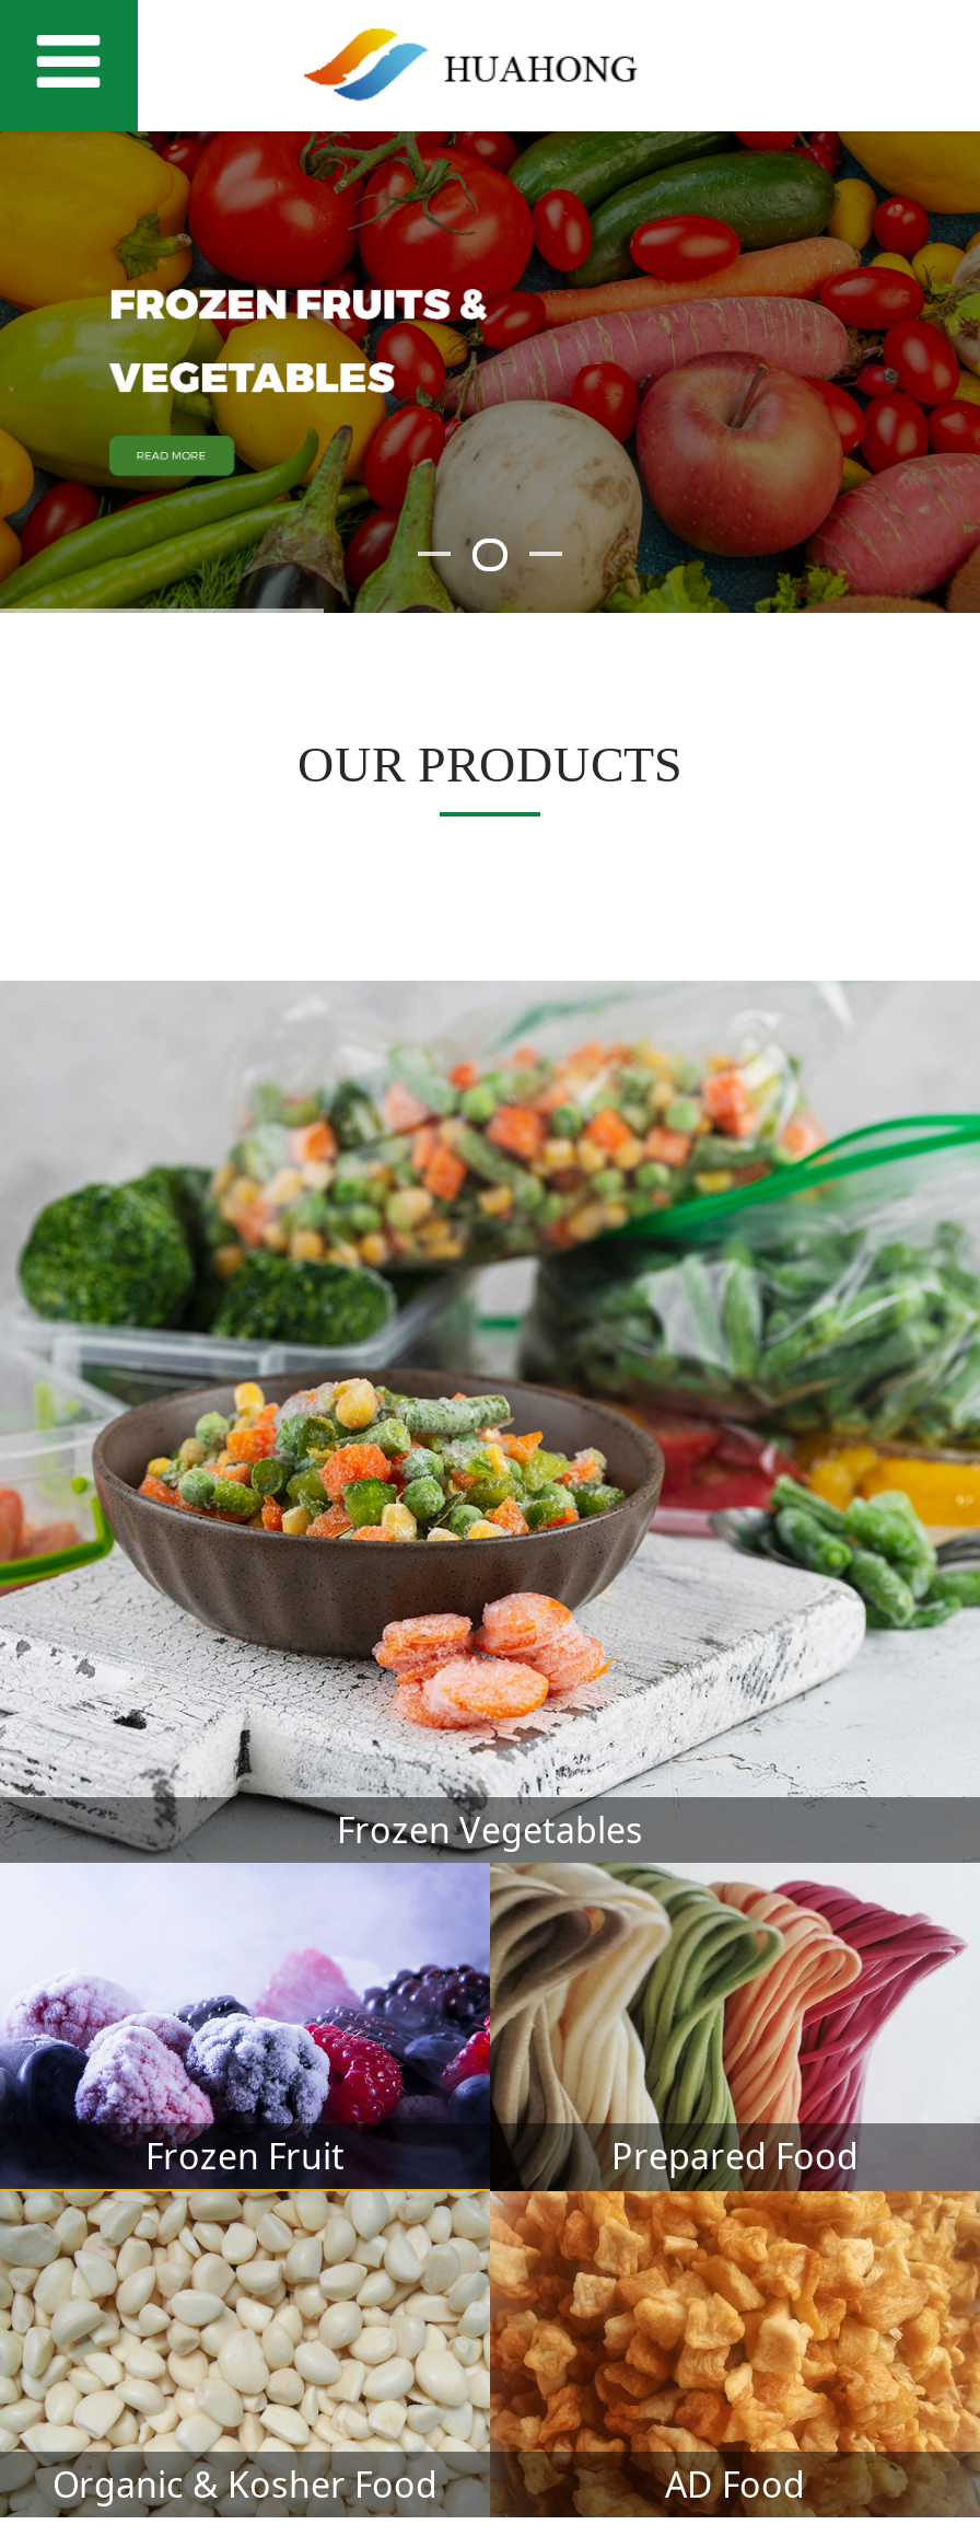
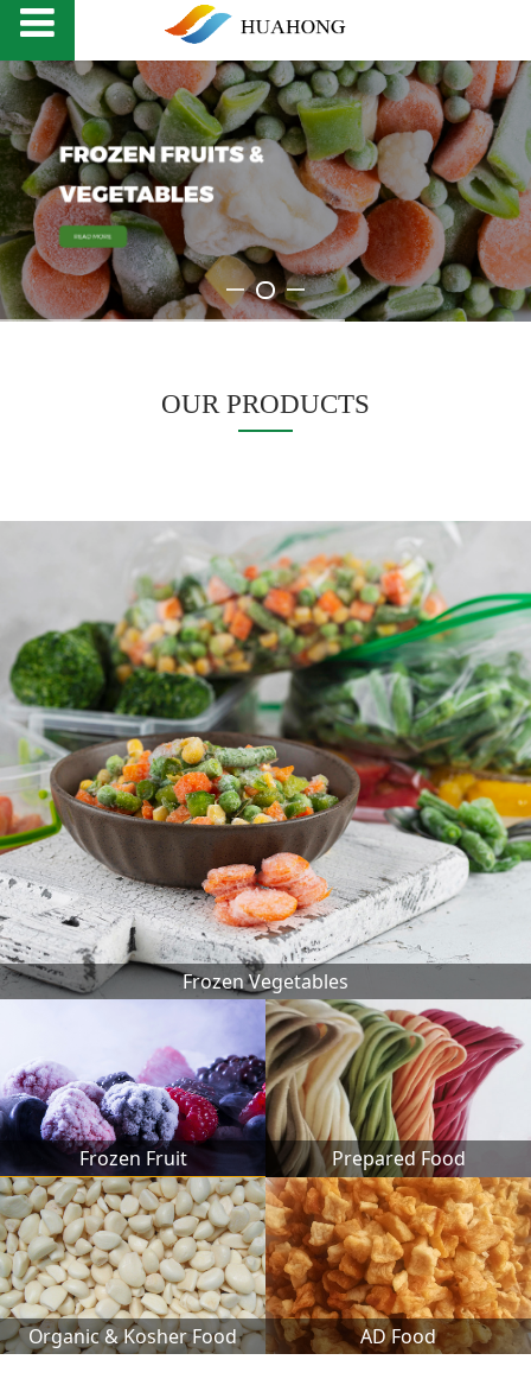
- [image]
+ [image]
